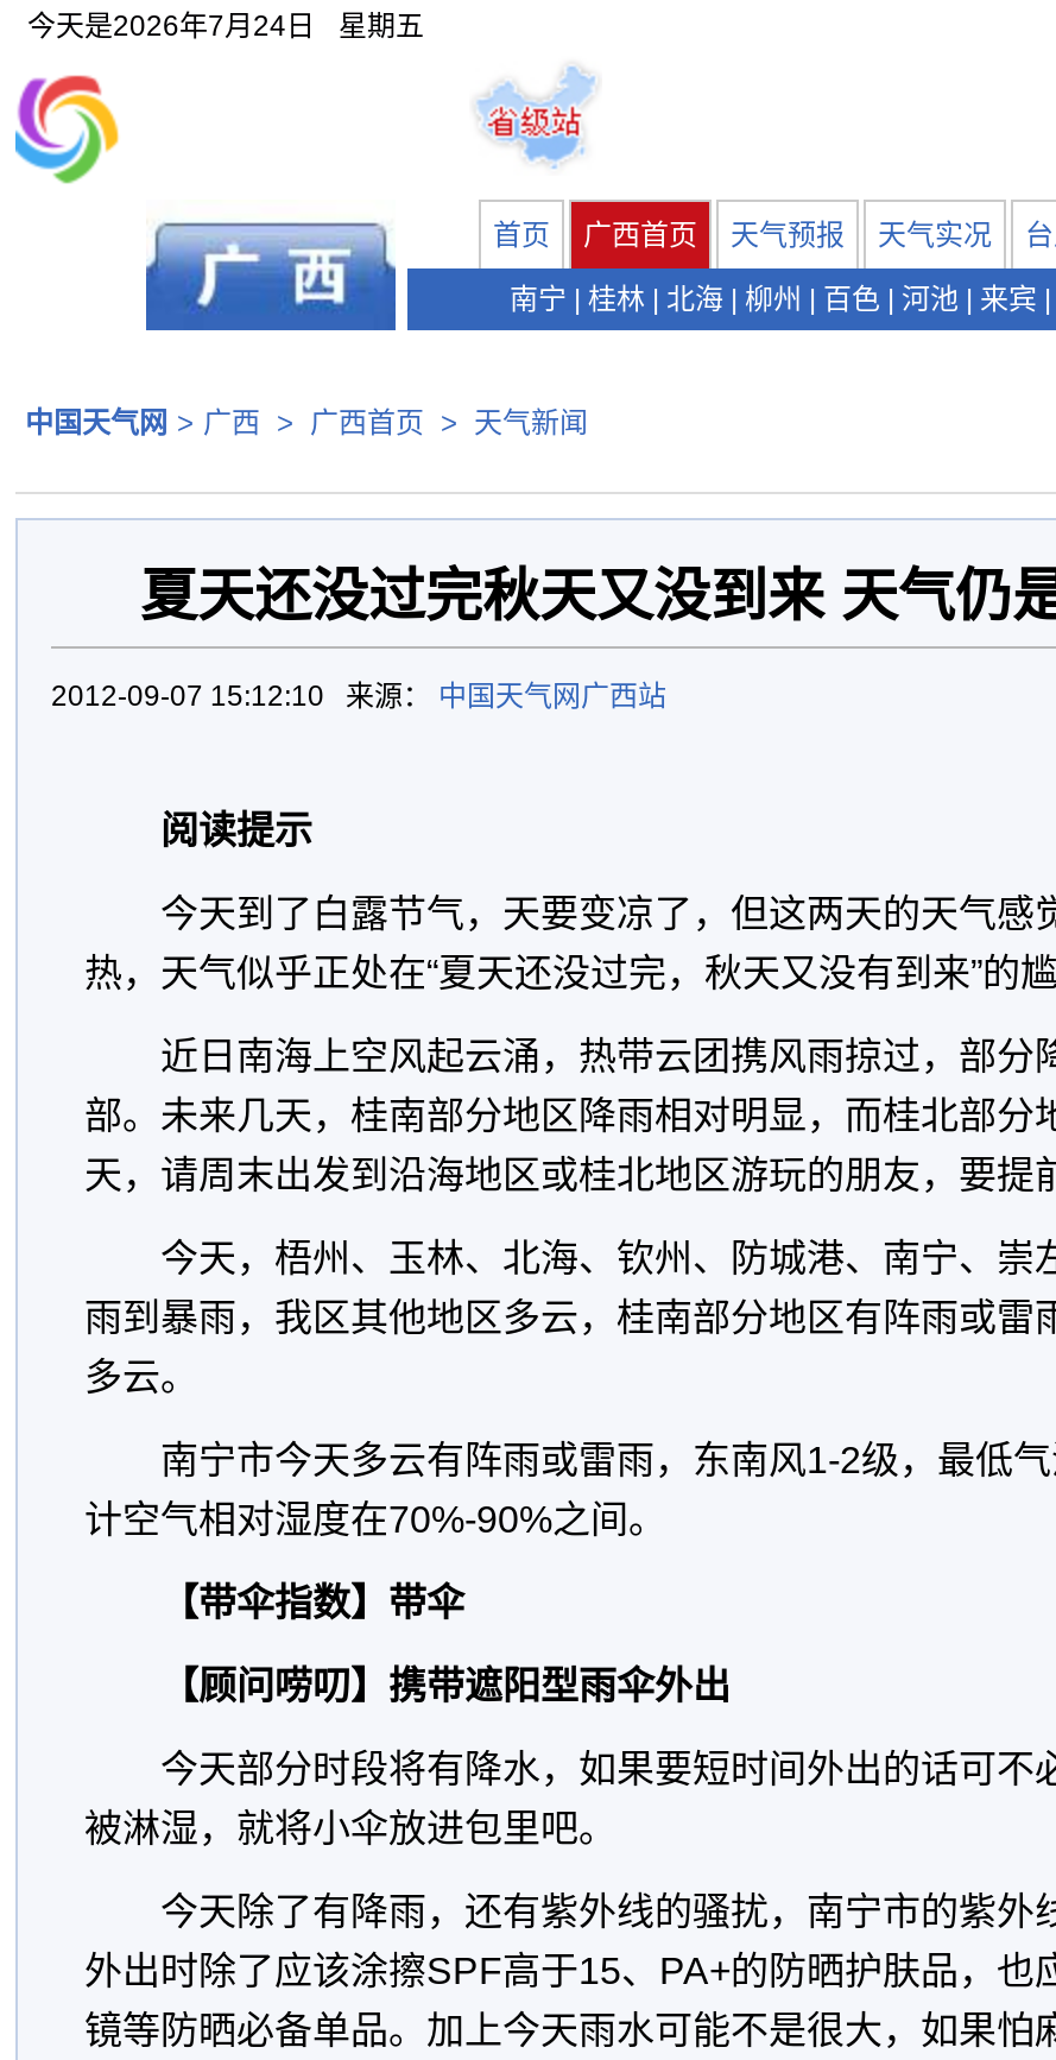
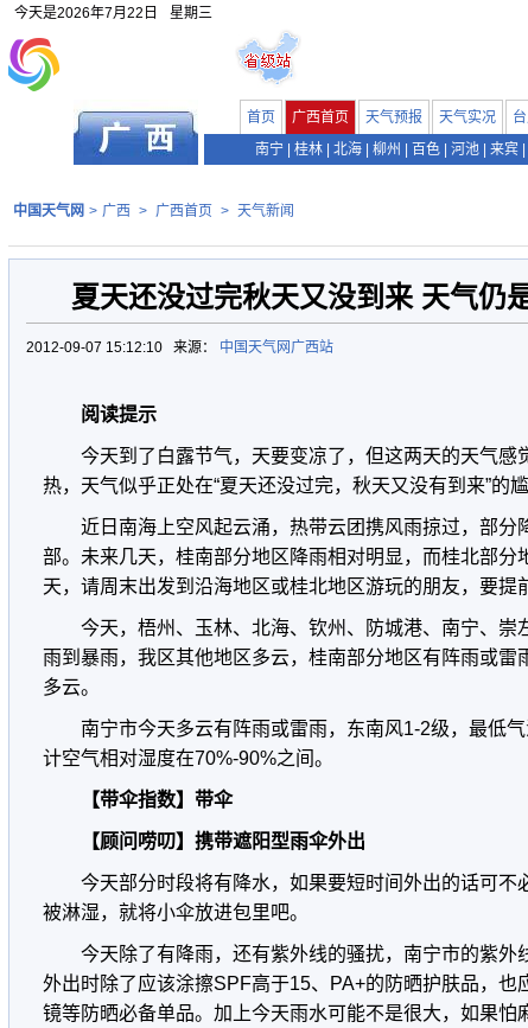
- 今天是2026年7月24日
+ 今天是2026年7月22日

- 星期五
+ 星期三
